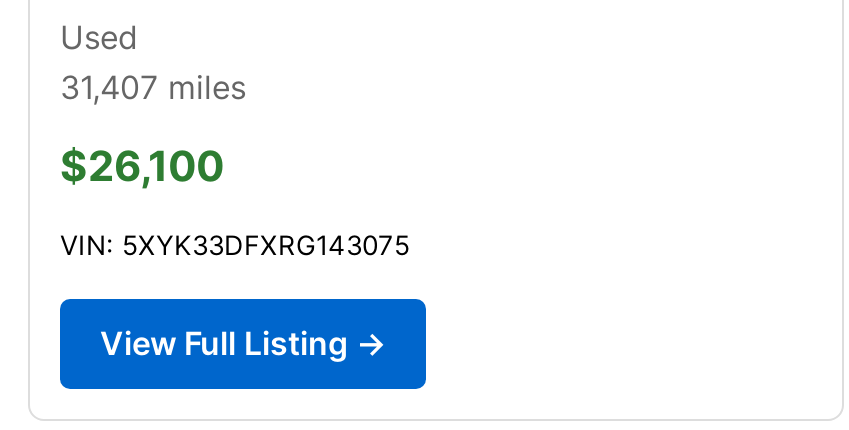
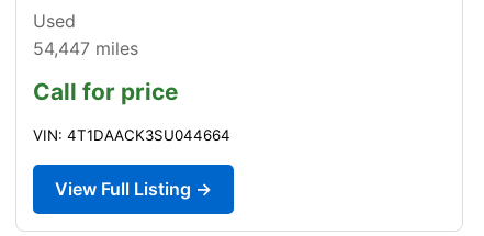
- 31,407 miles
+ 54,447 miles

- $26,100
+ Call for price

- VIN: 5XYK33DFXRG143075
+ VIN: 4T1DAACK3SU044664
